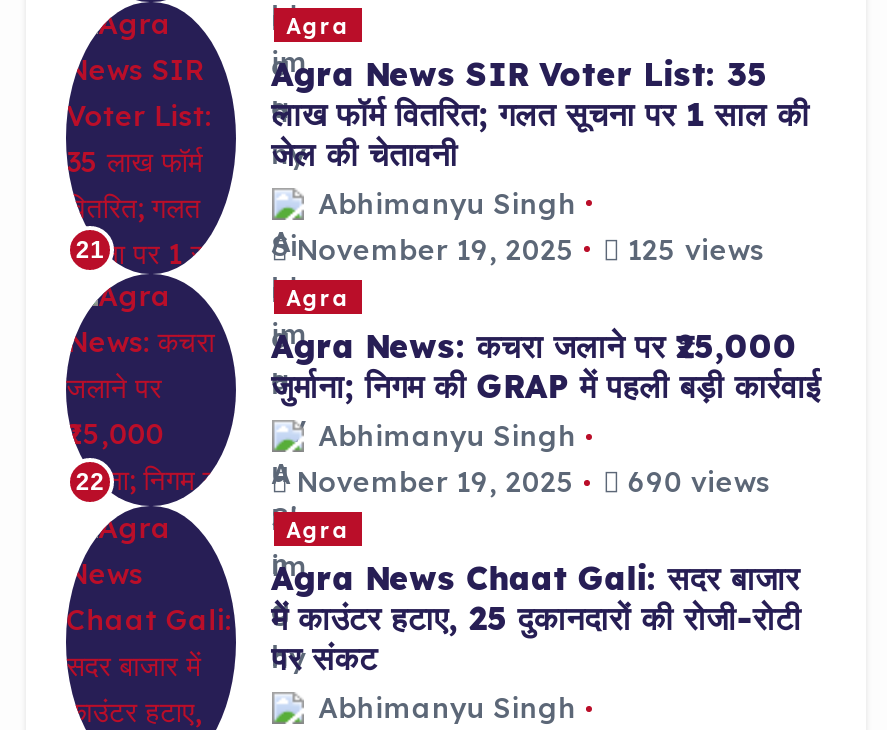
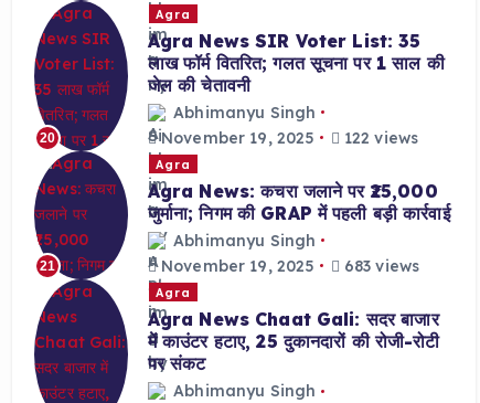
- 21
+ 20

- November 19, 2025 125 views
+ November 19, 2025 122 views

- 22
+ 21

- November 19, 2025 690 views
+ November 19, 2025 683 views
